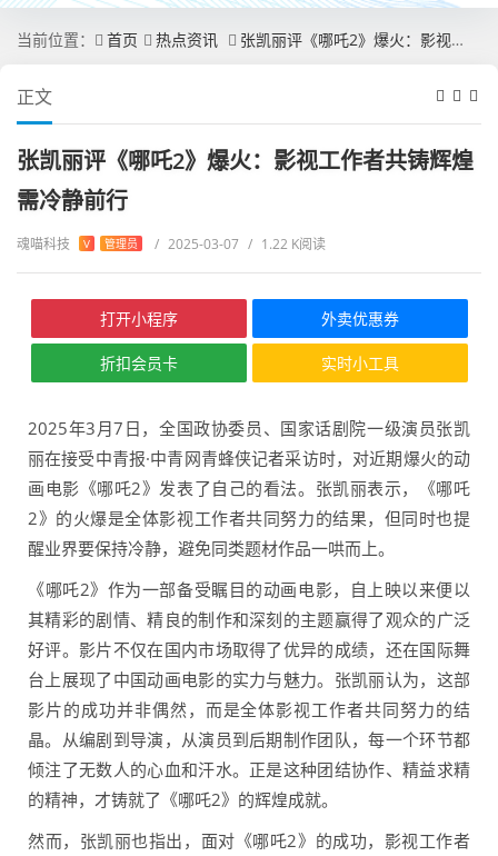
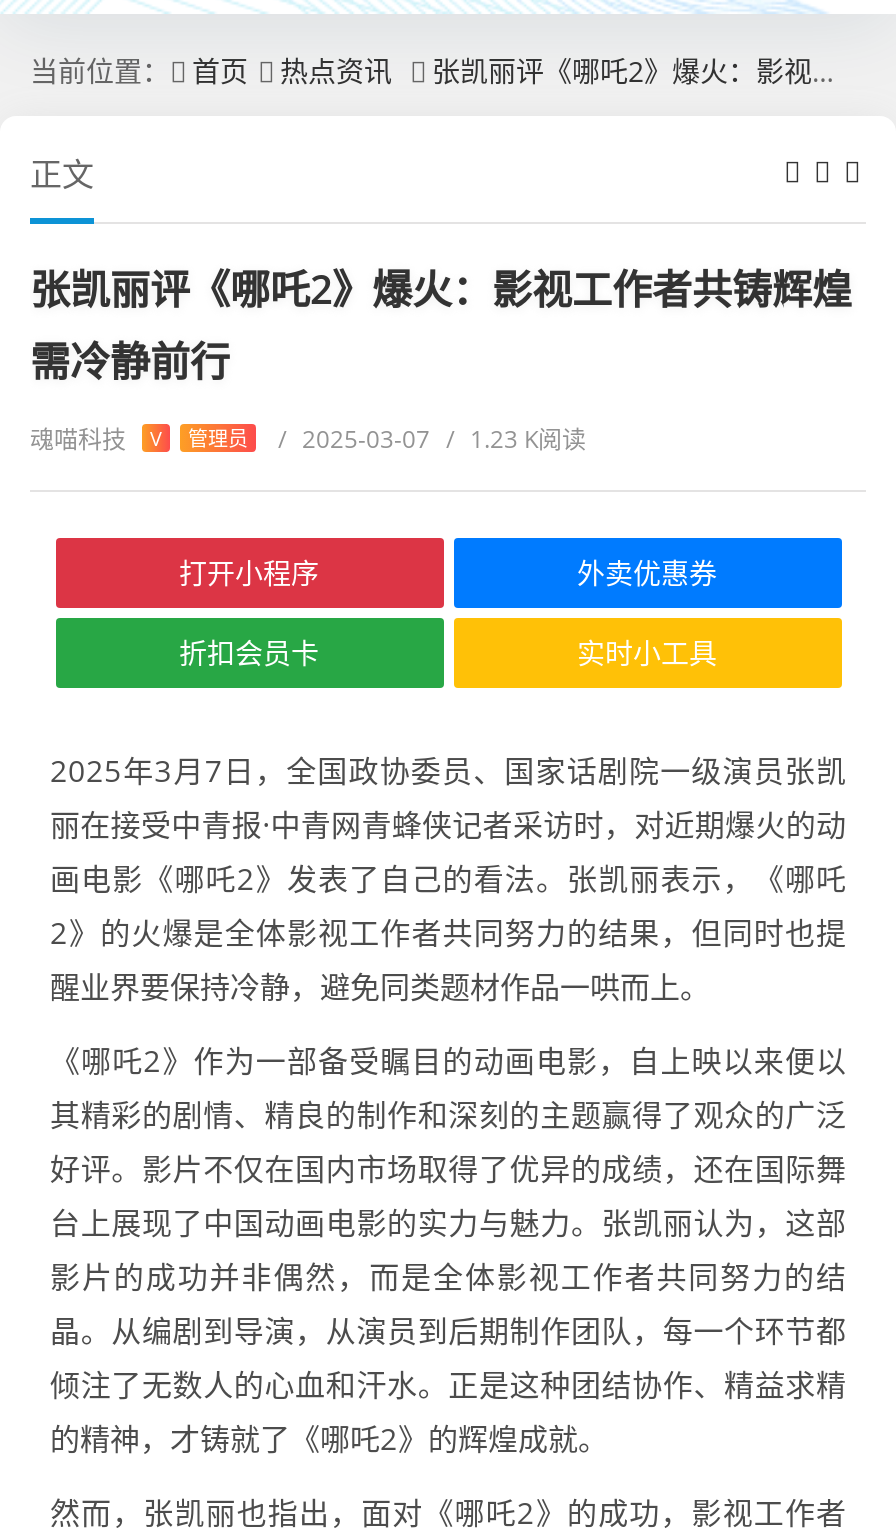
- / 2025-03-07 / 1.22 K阅读
+ / 2025-03-07 / 1.23 K阅读
